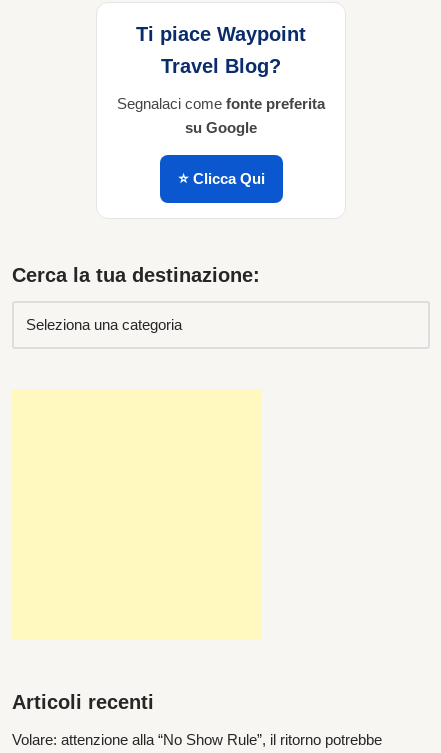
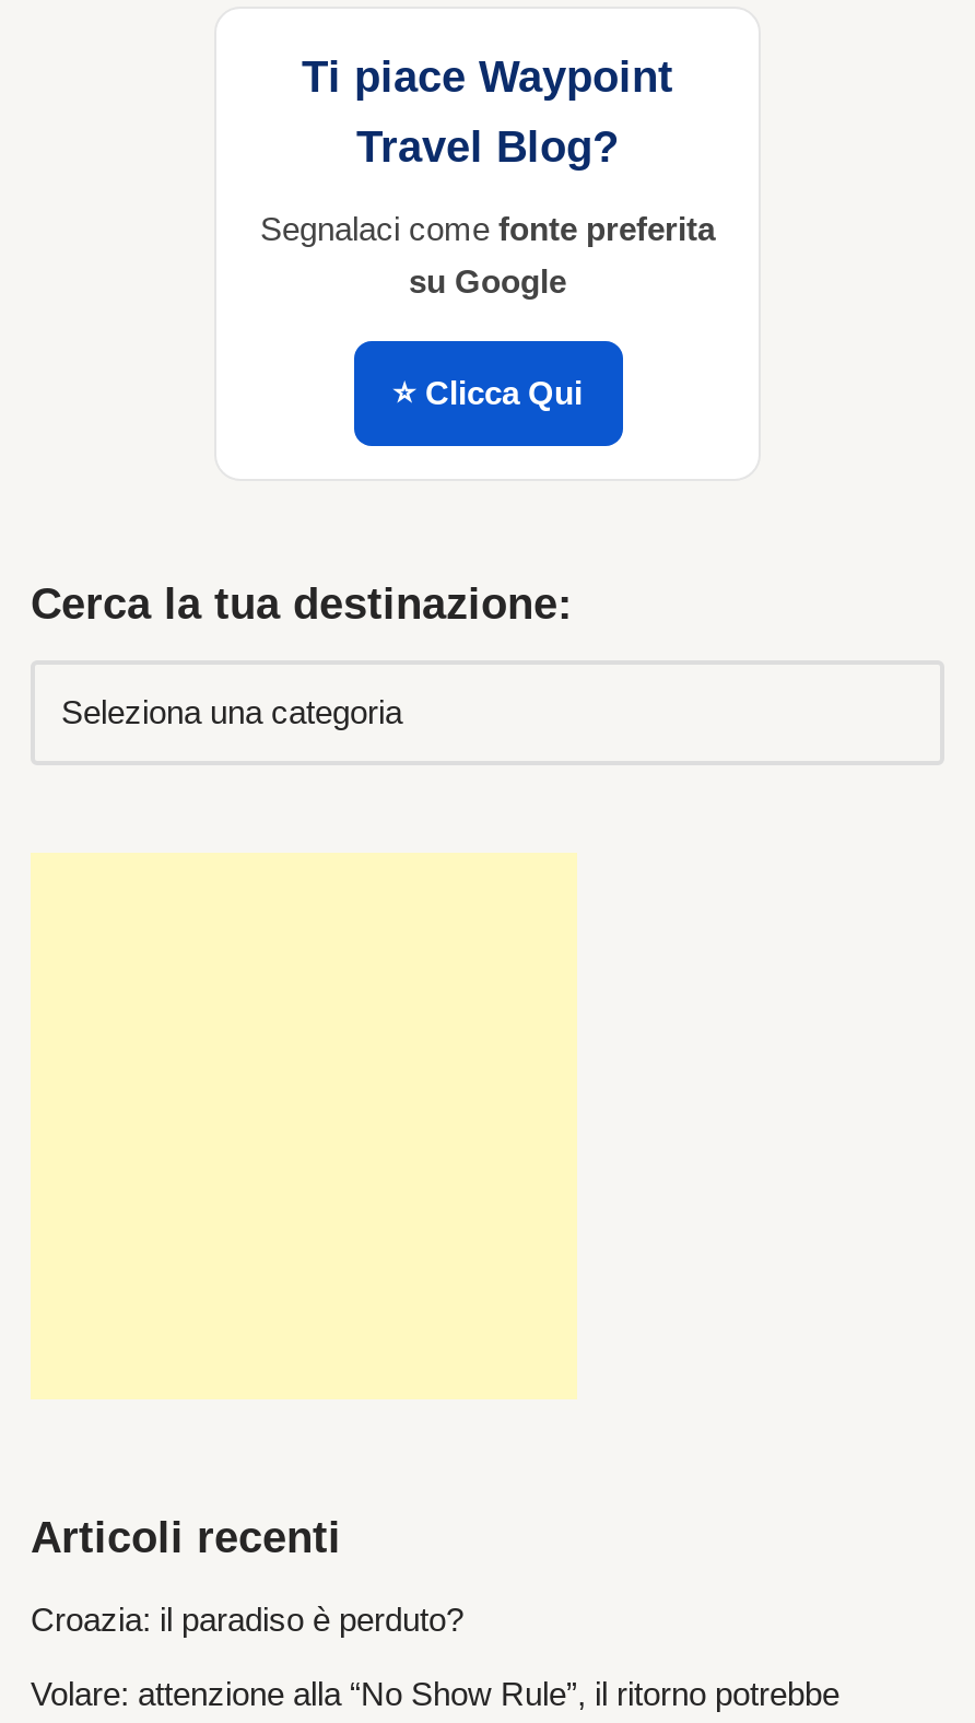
+ Croazia: il paradiso è perduto?
